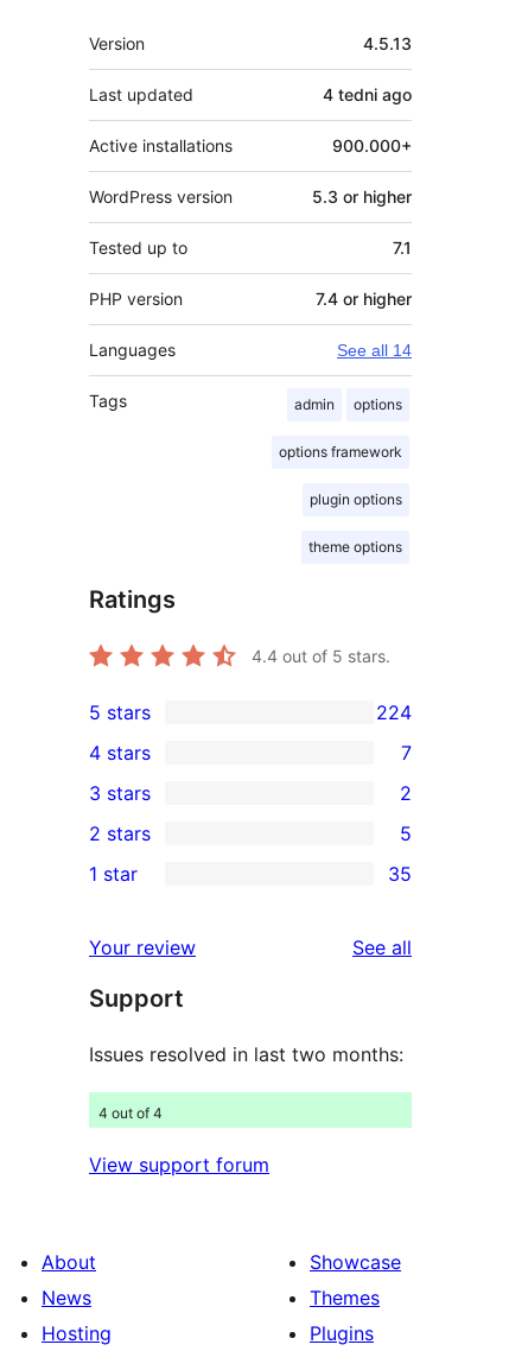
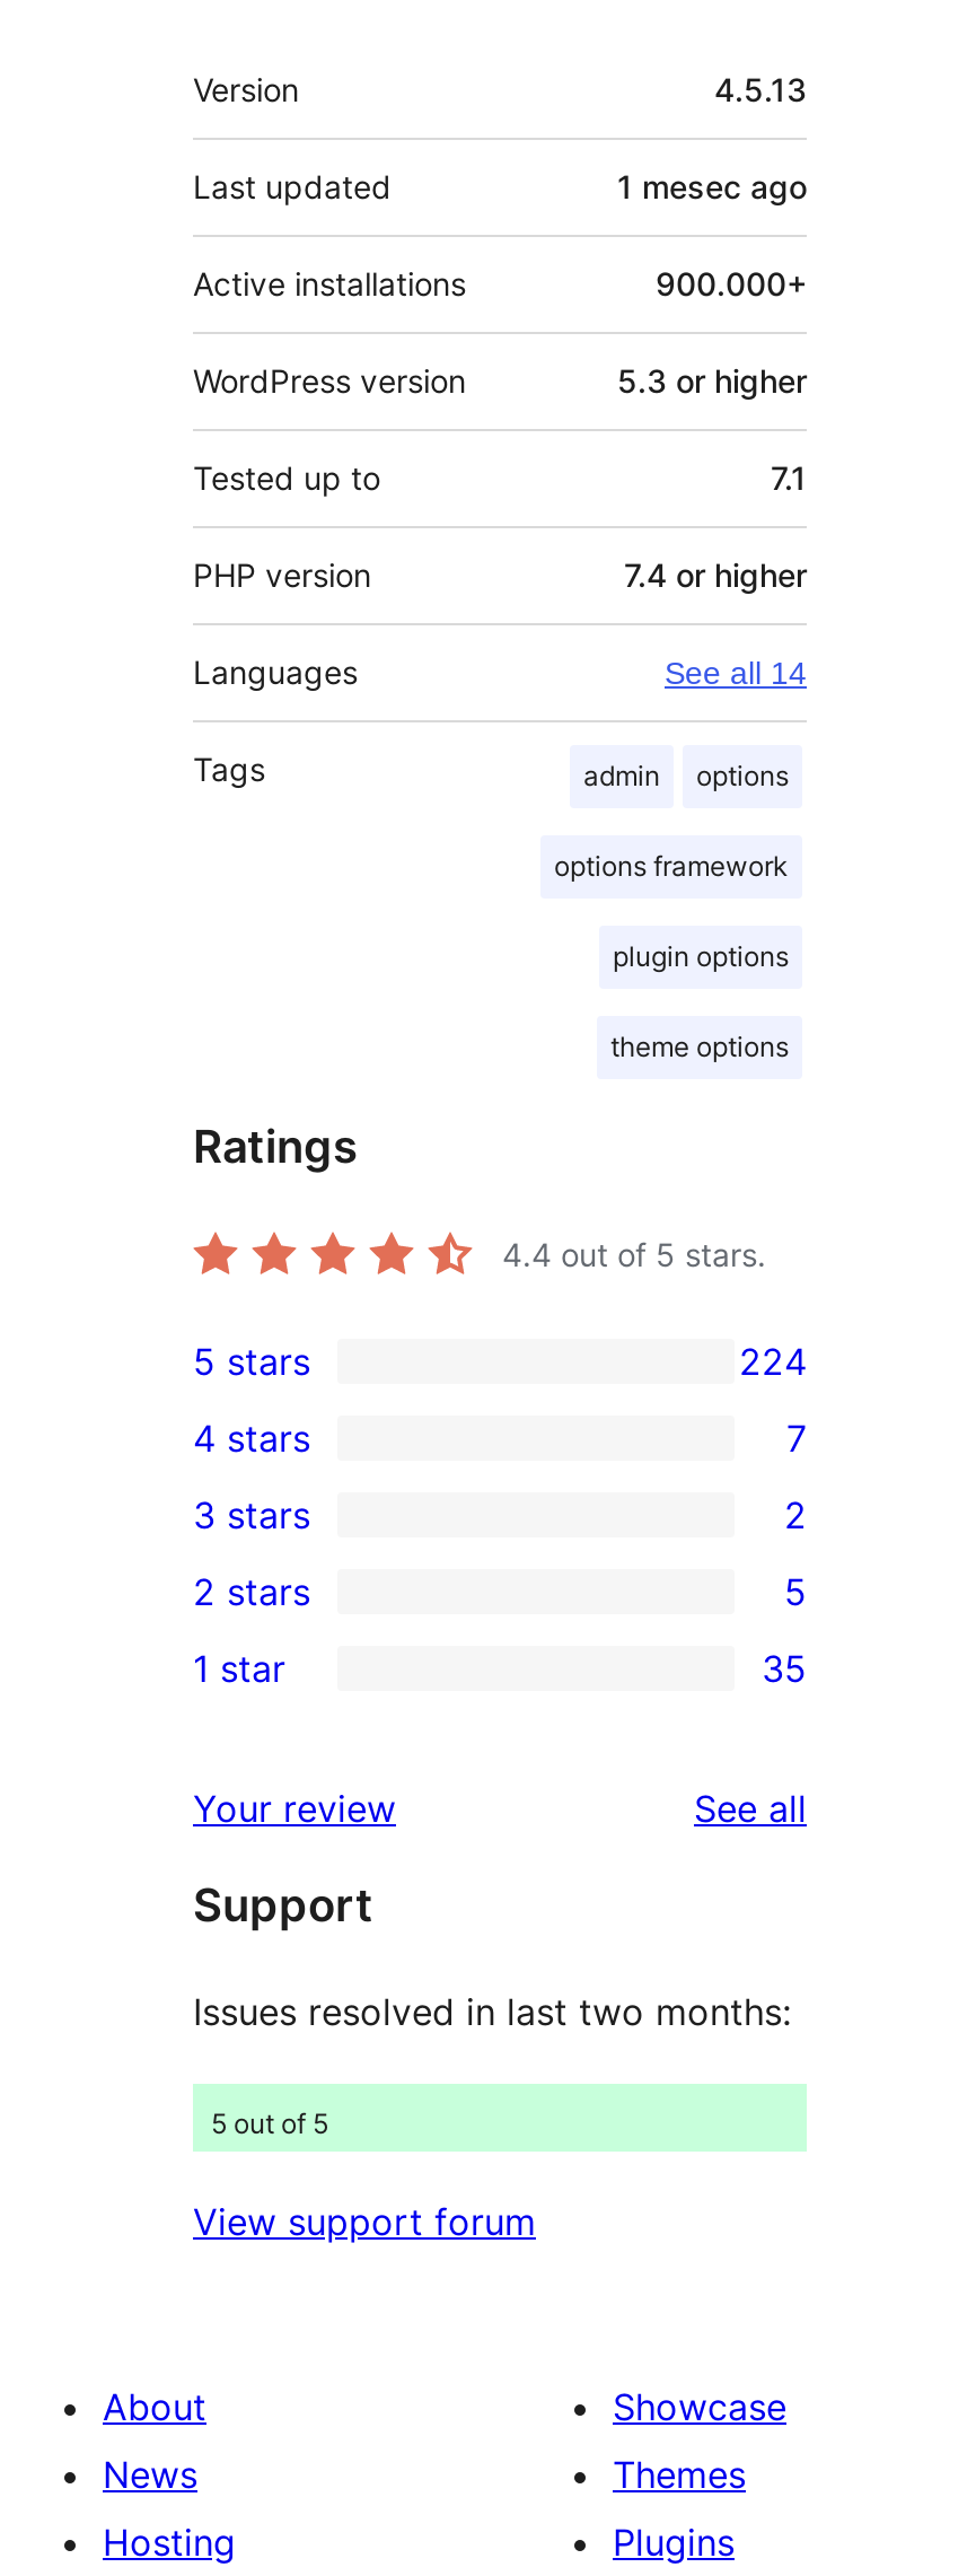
- 4 tedni ago
+ 1 mesec ago

- 4 out of 4
+ 5 out of 5
